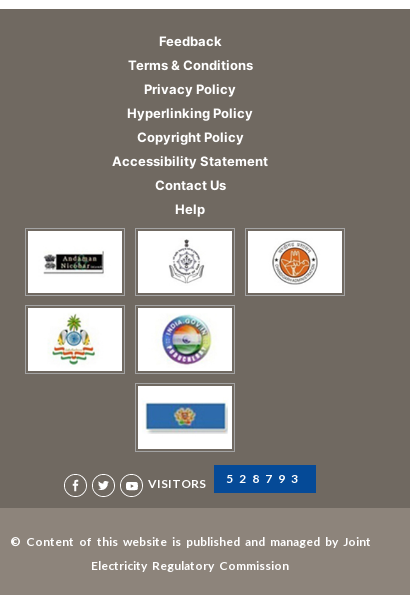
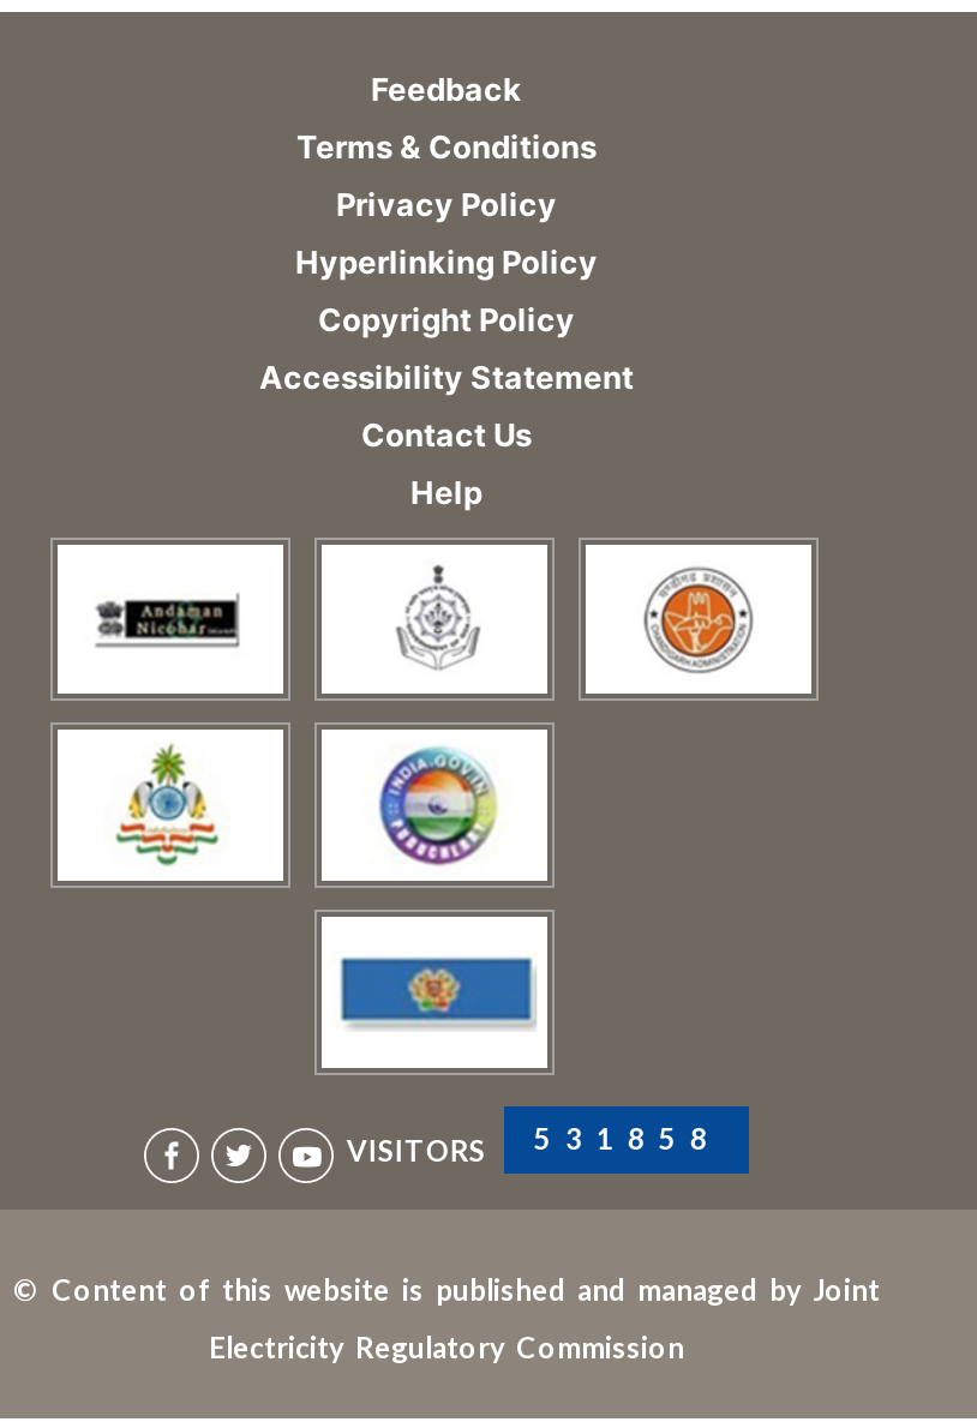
- VISITORS 528793
+ VISITORS 531858
